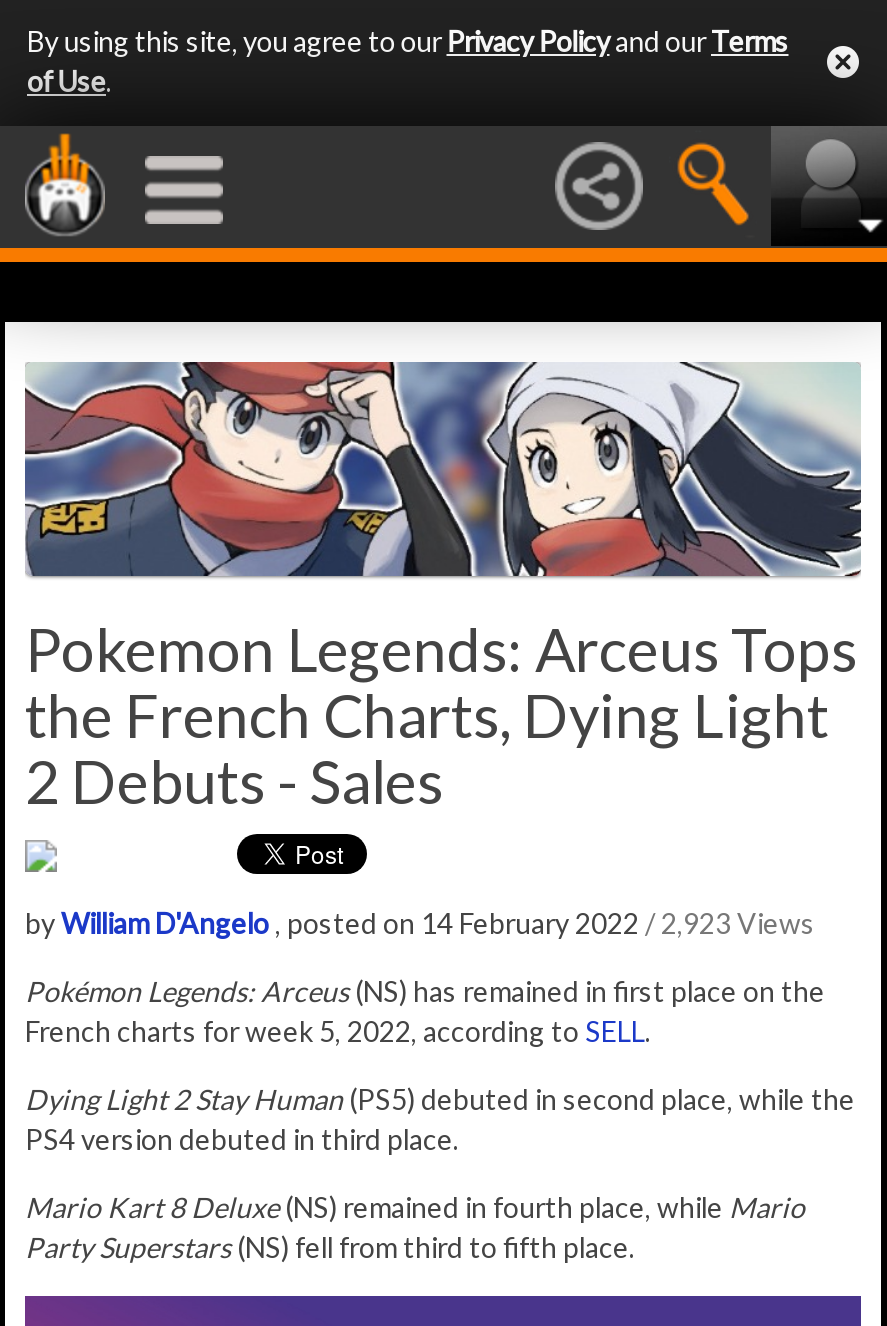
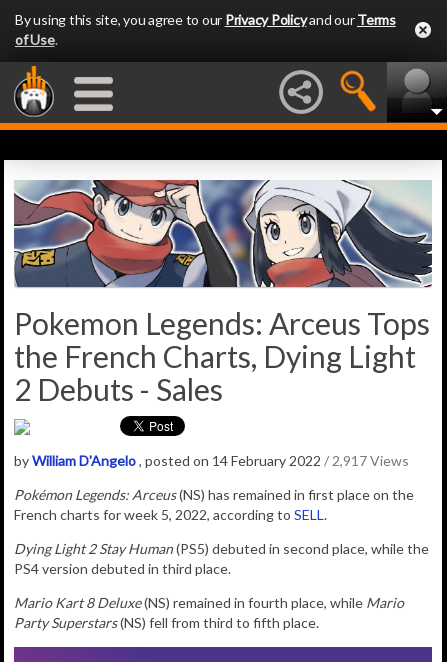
- by William D'Angelo , posted on 14 February 2022 / 2,923 Views
+ by William D'Angelo , posted on 14 February 2022 / 2,917 Views
